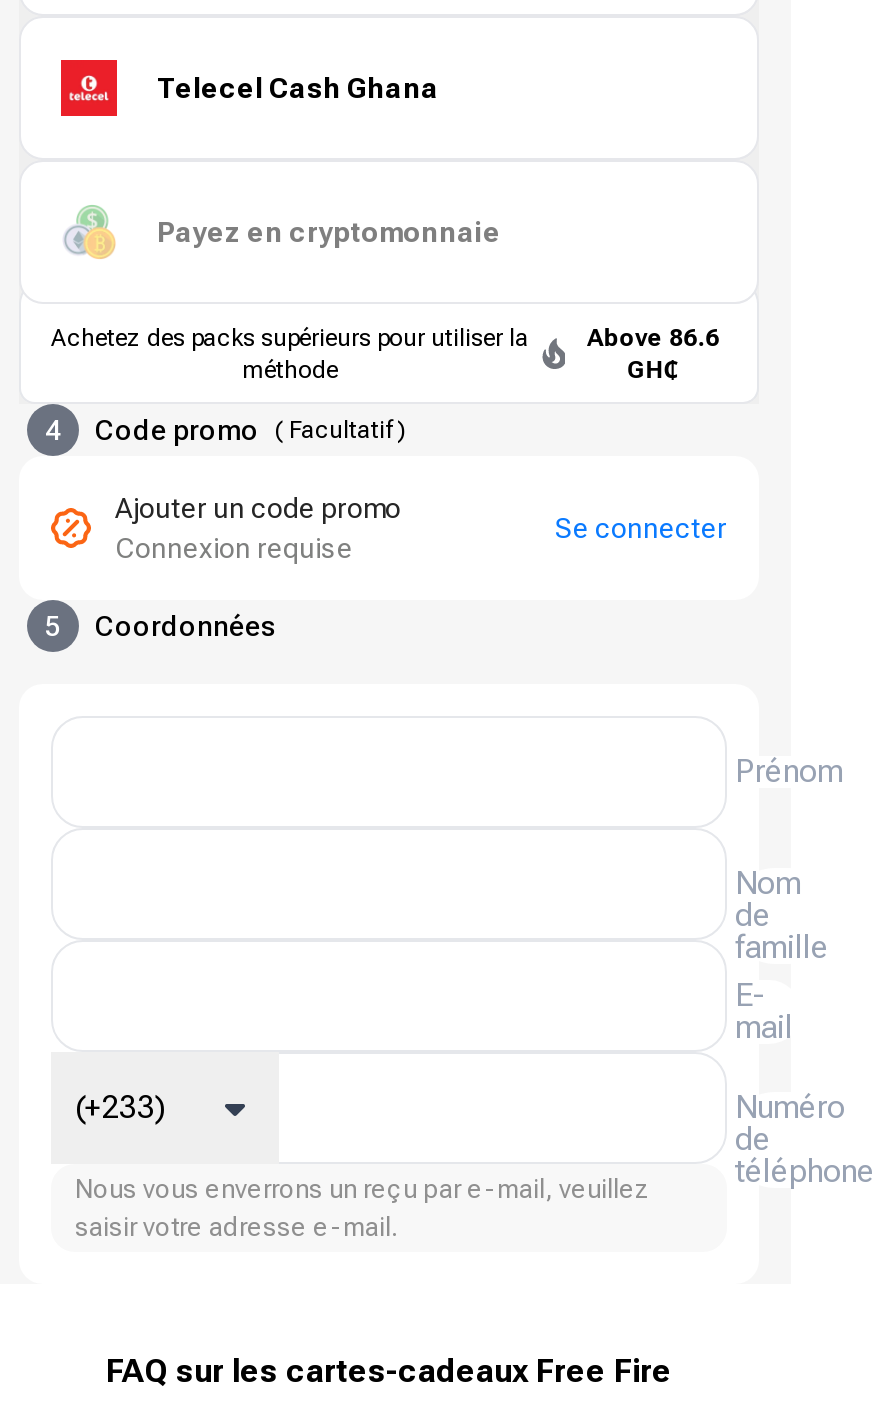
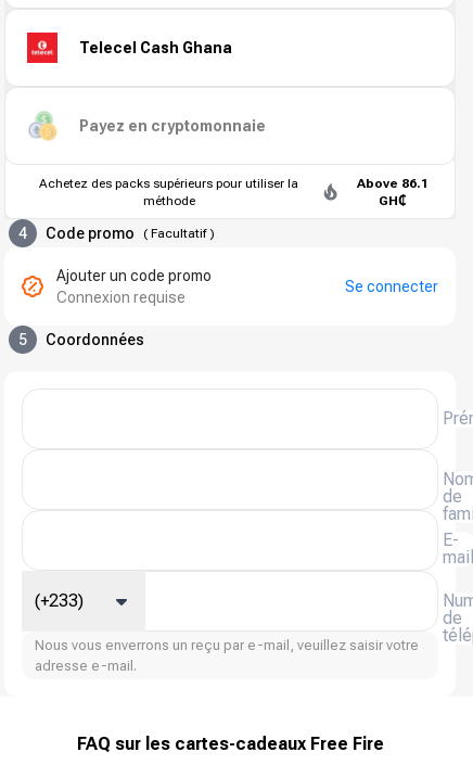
- Above 86.6
+ Above 86.1
